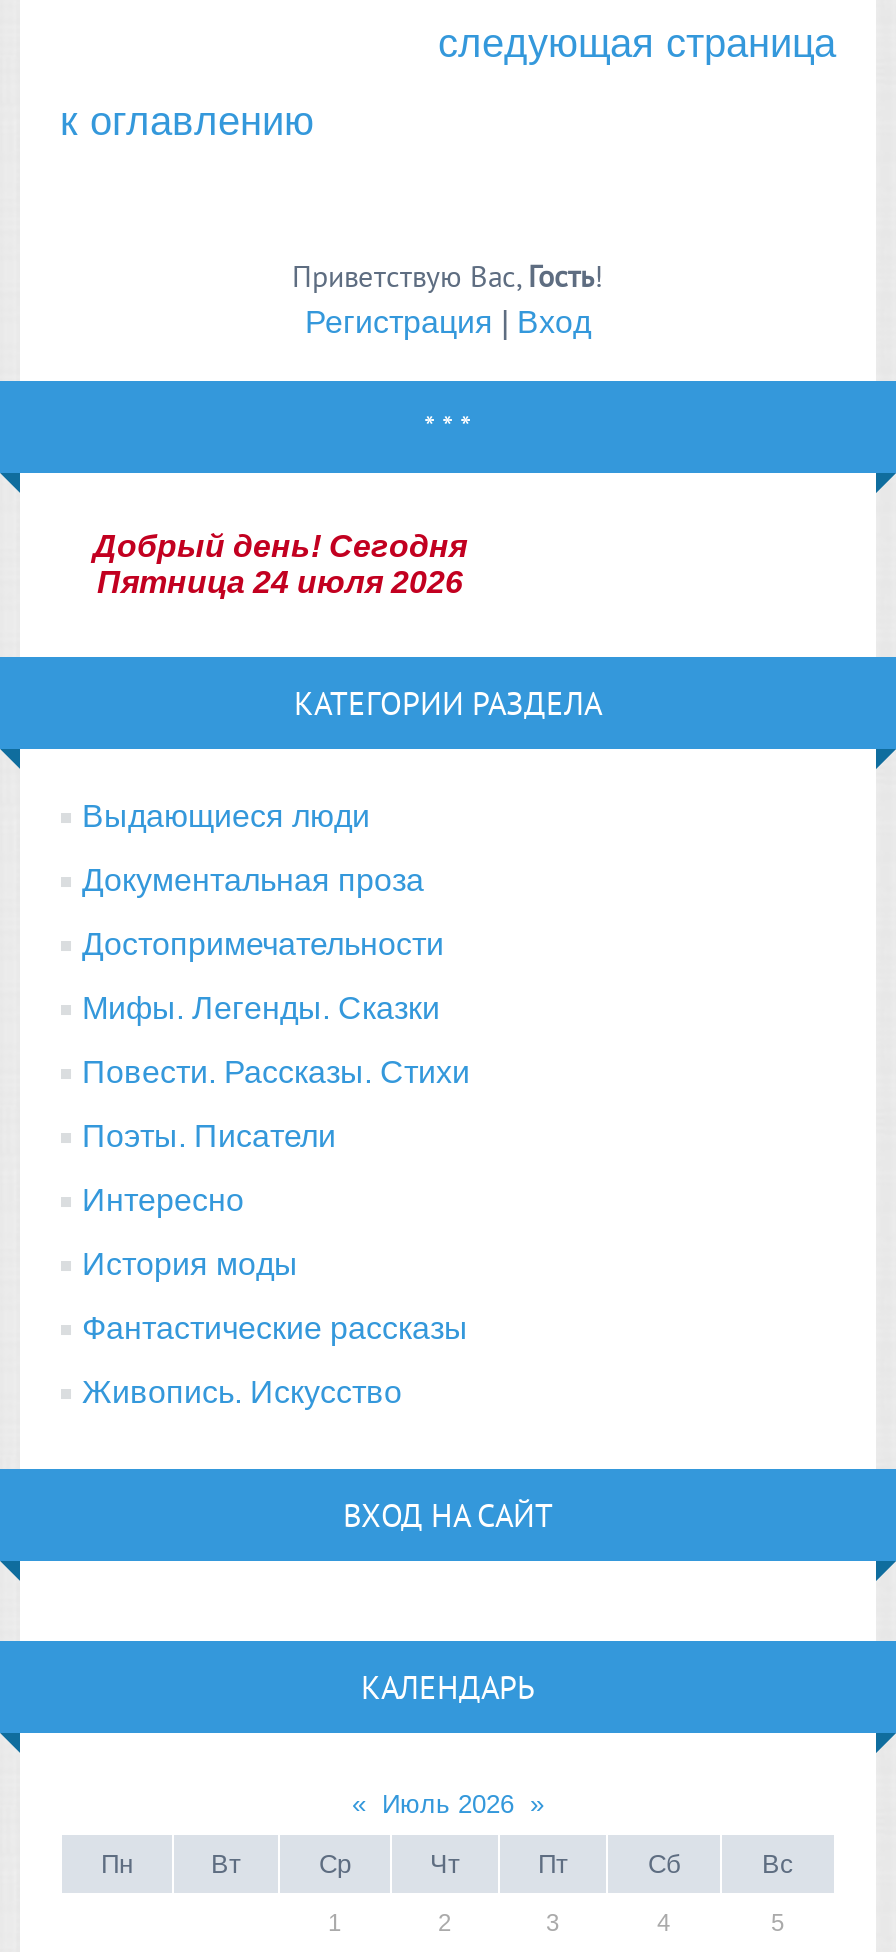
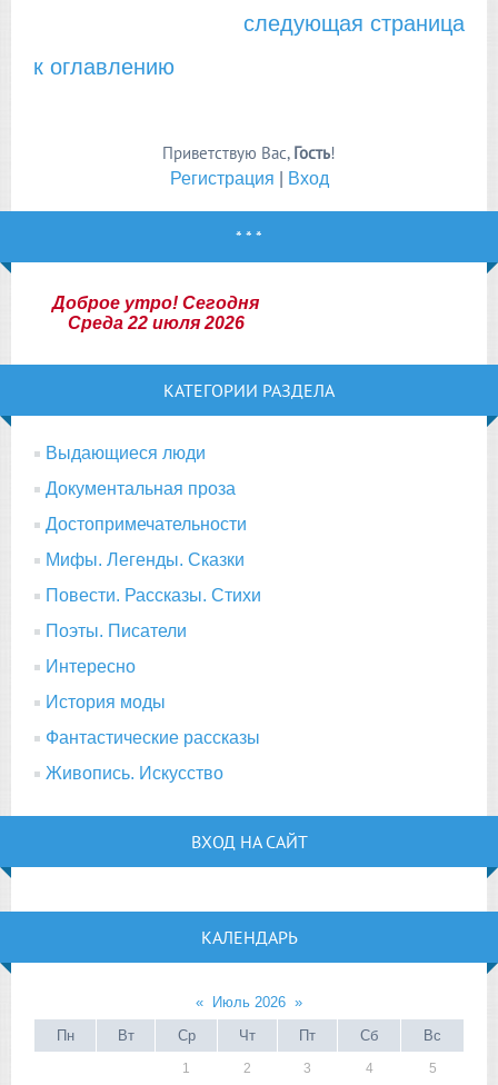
- Добрый день! Сегодня
+ Доброе утро! Сегодня

- Пятница 24 июля 2026
+ Среда 22 июля 2026
